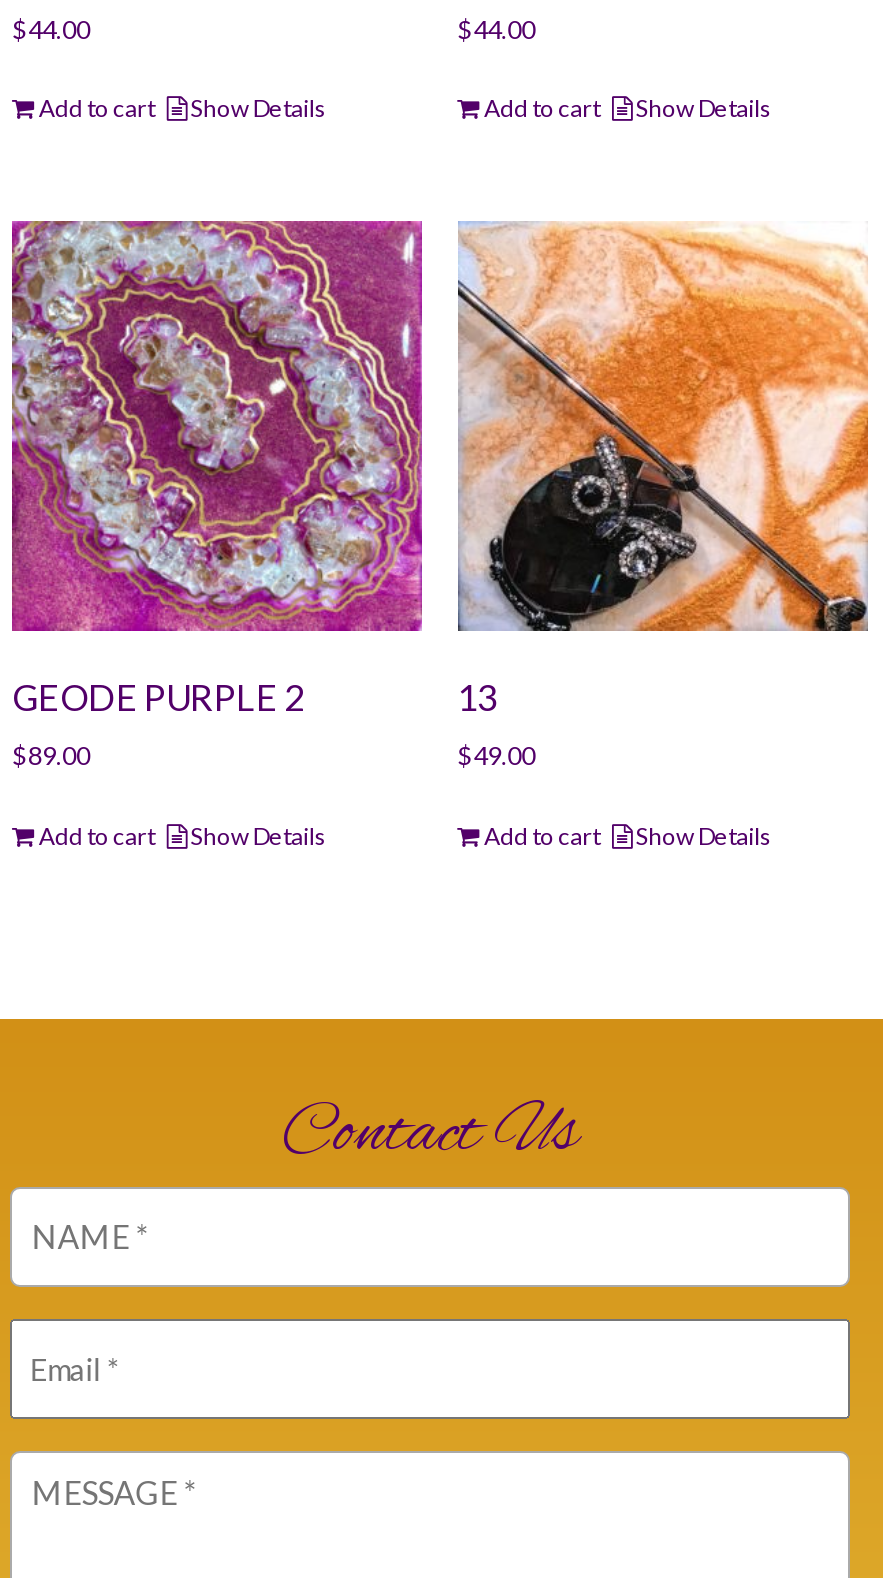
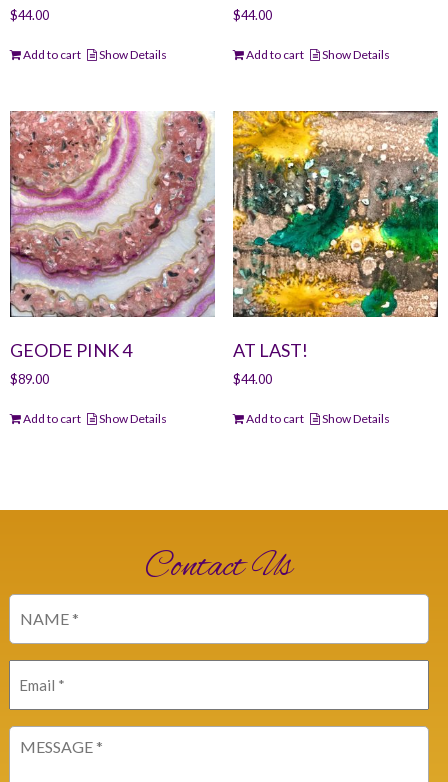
- [image]
- GEODE PURPLE 2
+ [image]
+ GEODE PINK 4

- [image]
- 13
+ [image]
+ AT LAST!

- $49.00
+ $44.00
